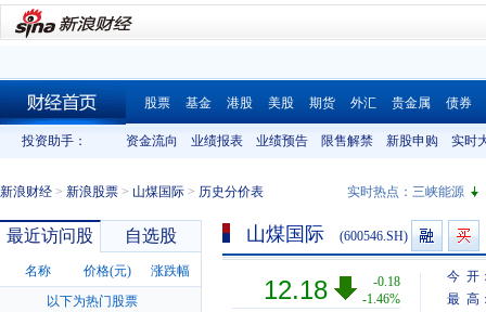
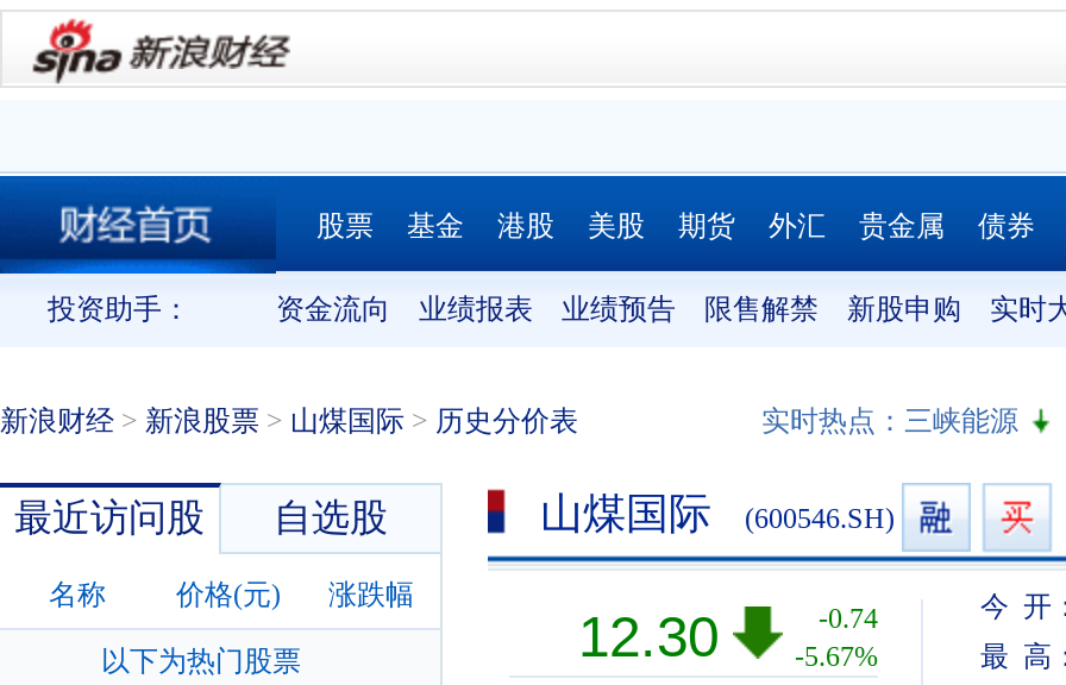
- 12.18
+ 12.30

- -0.18
+ -0.74

- -1.46%
+ -5.67%
